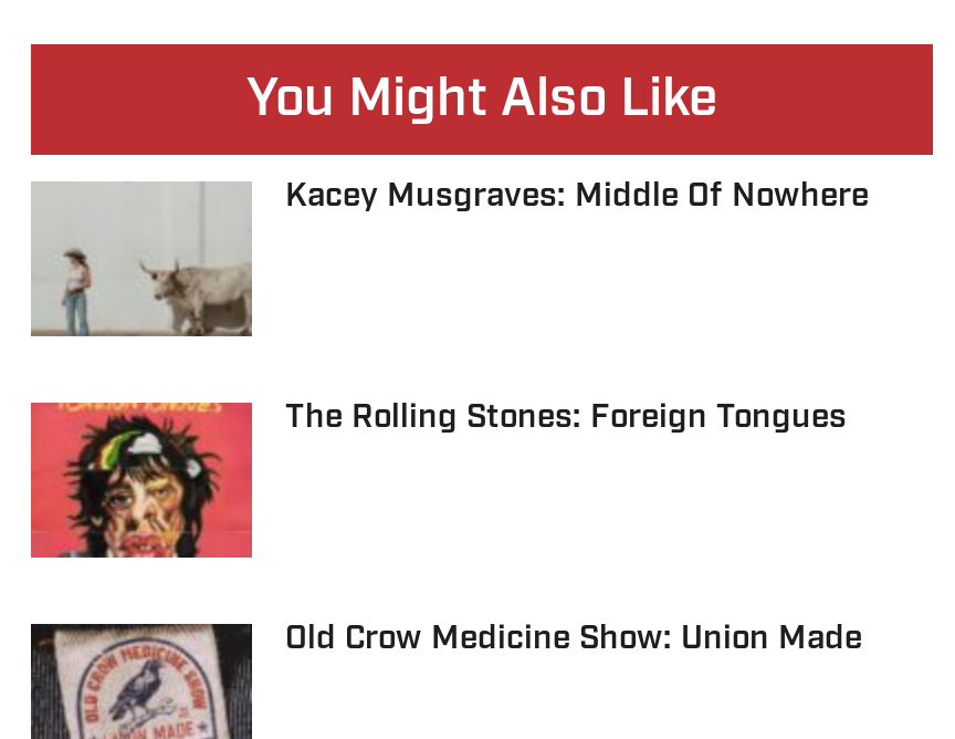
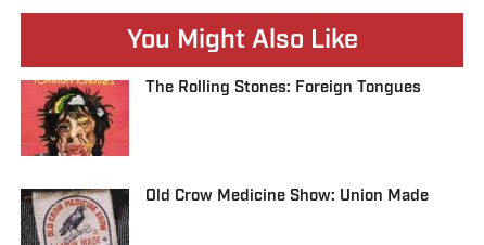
- [image]
- Kacey Musgraves: Middle Of Nowhere
